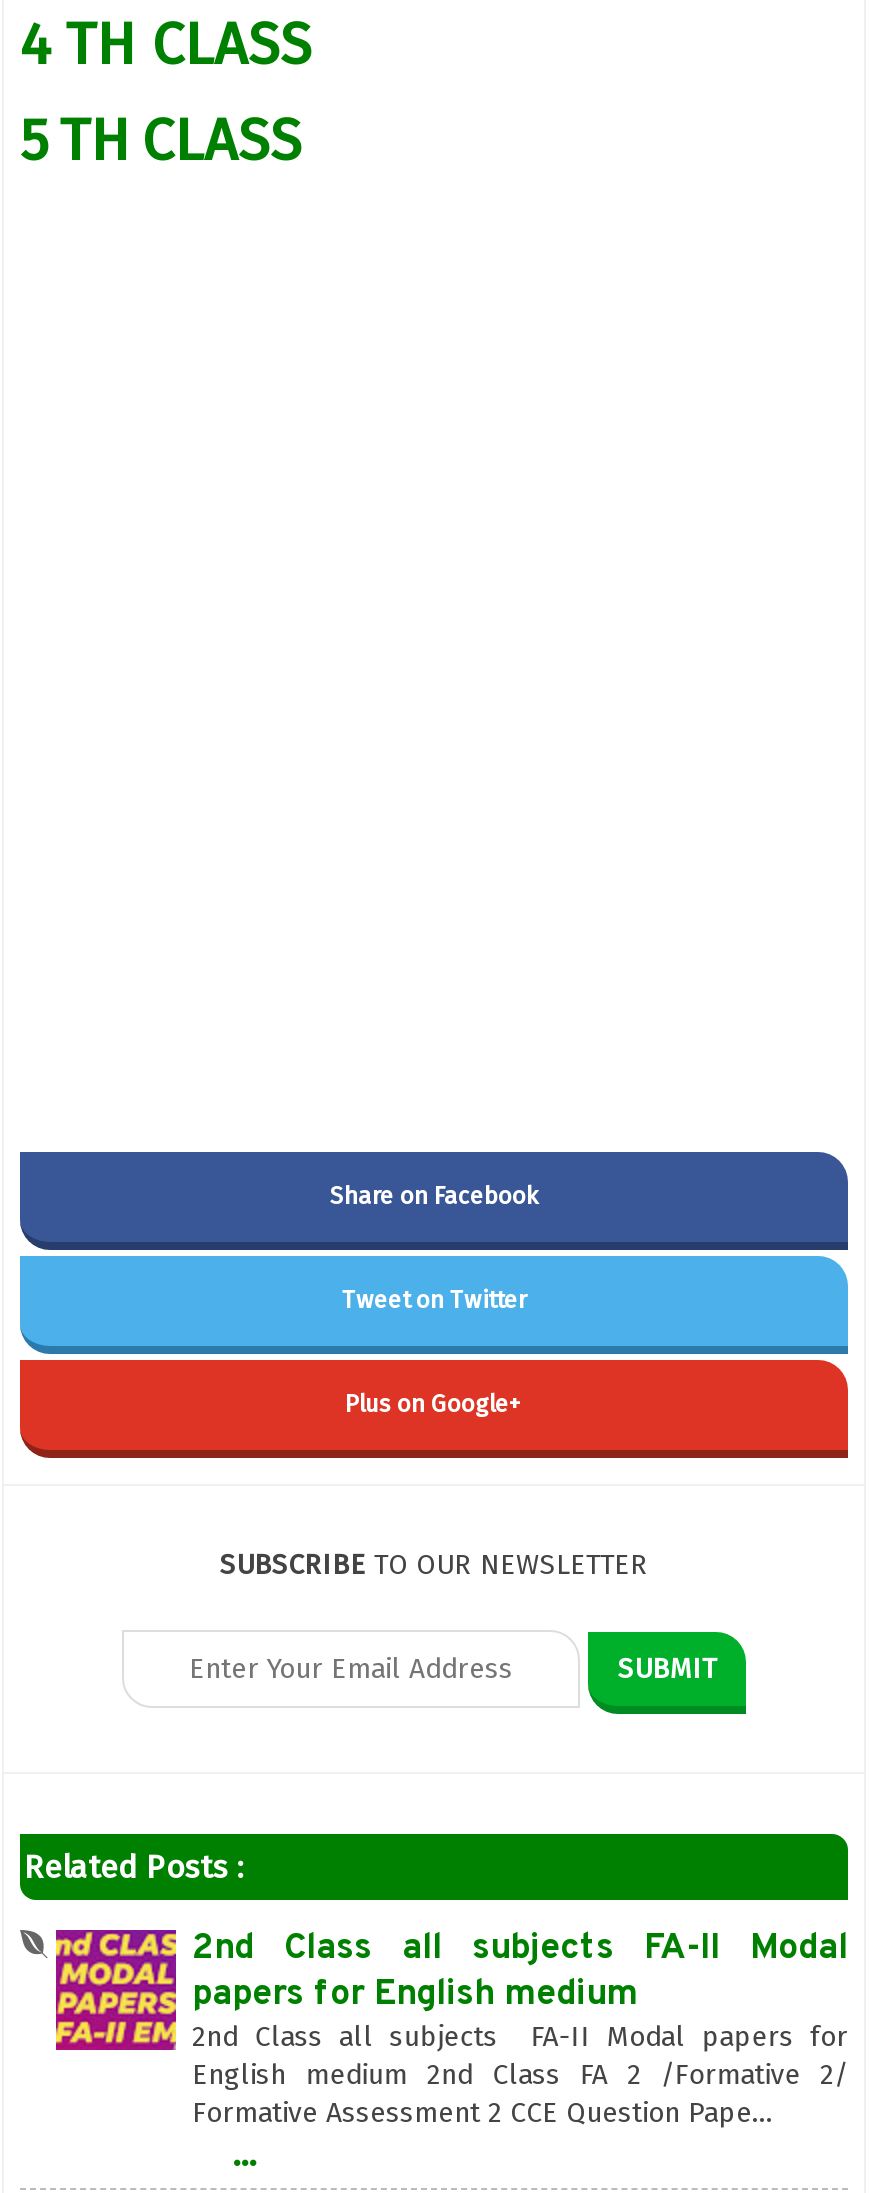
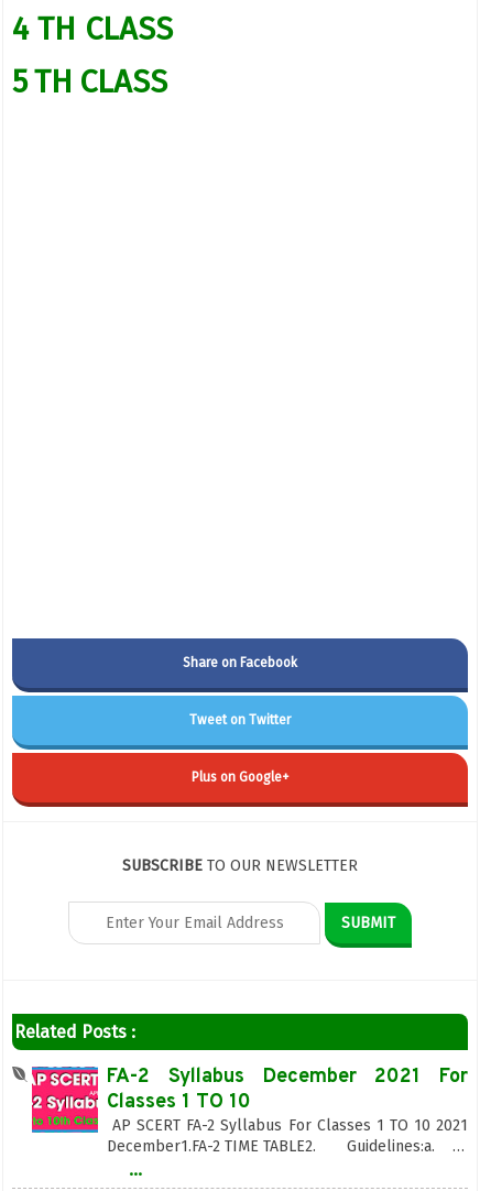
- [image]
- 2nd Class all subjects FA-II Modal
- papers for English medium
- 2nd Class all subjects FA-II Modal papers for
- English medium 2nd Class FA 2 /Formative 2/
- Formative Assessment 2 CCE Question Pape…
+ [image]
+ FA-2 Syllabus December 2021 For
+ Classes 1 TO 10
+ AP SCERT FA-2 Syllabus For Classes 1 TO 10 2021
+ December1.FA-2 TIME TABLE2. Guidelines:a. …
